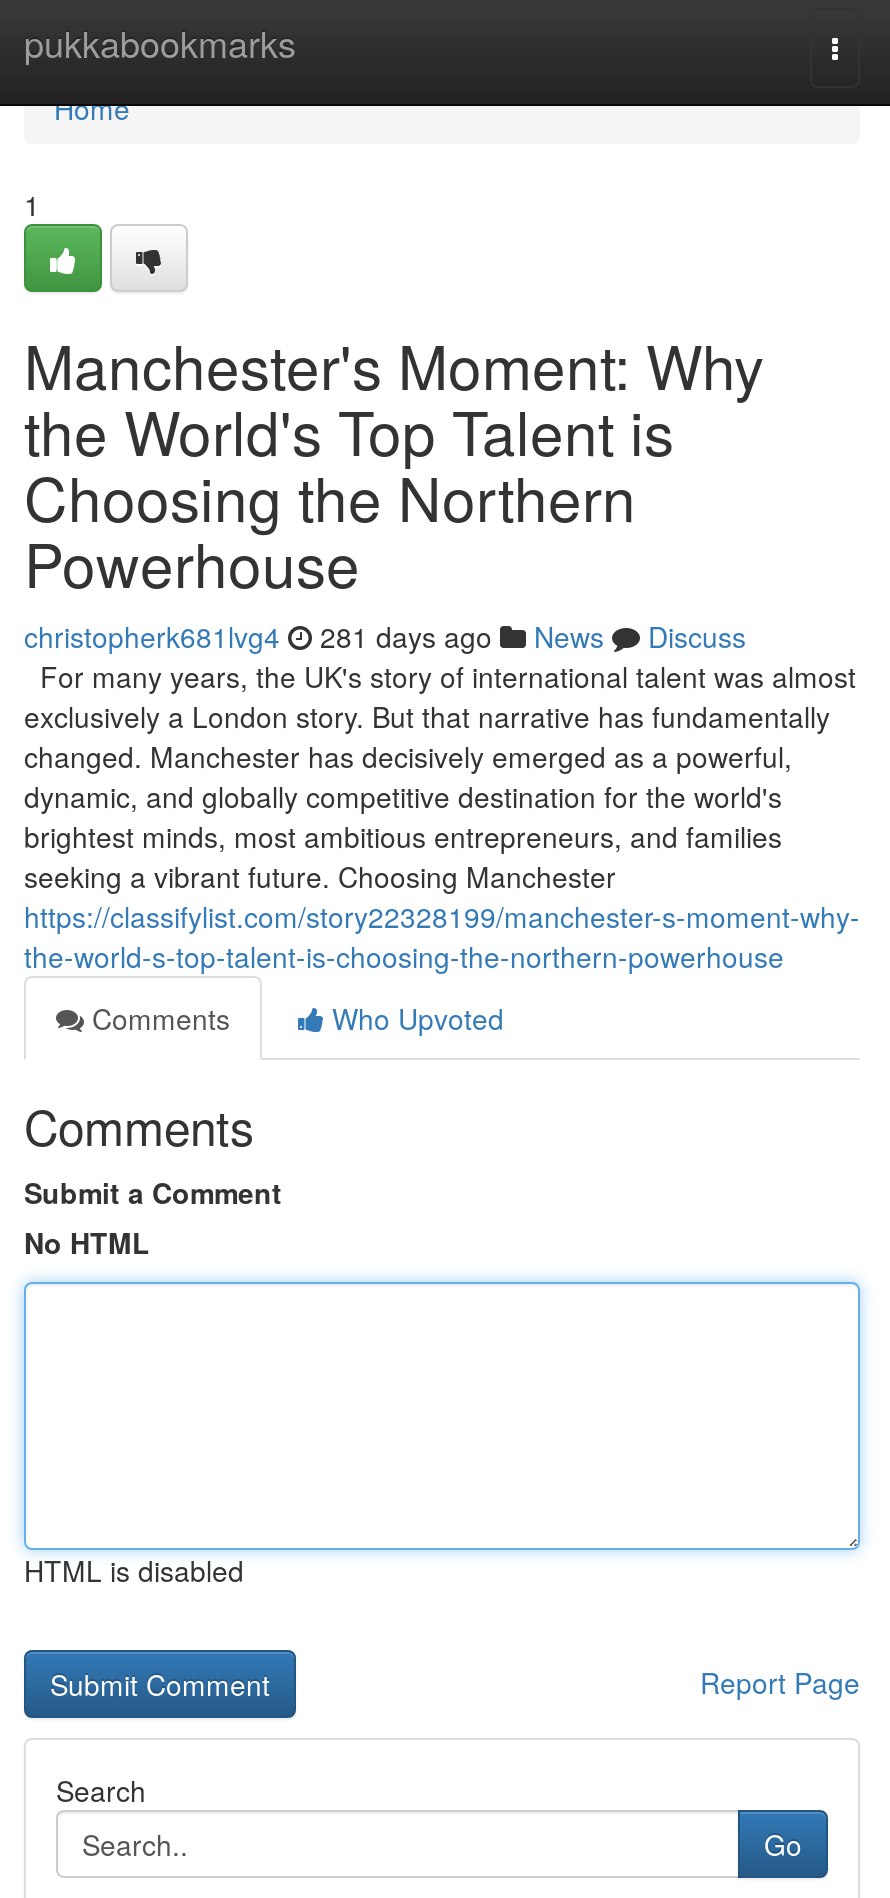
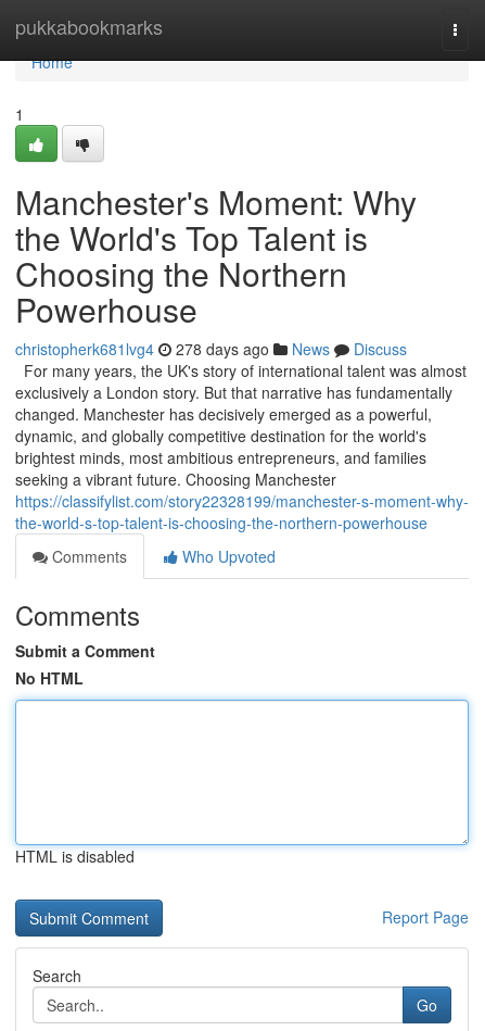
- christopherk681lvg4 281 days ago News Discuss
+ christopherk681lvg4 278 days ago News Discuss
